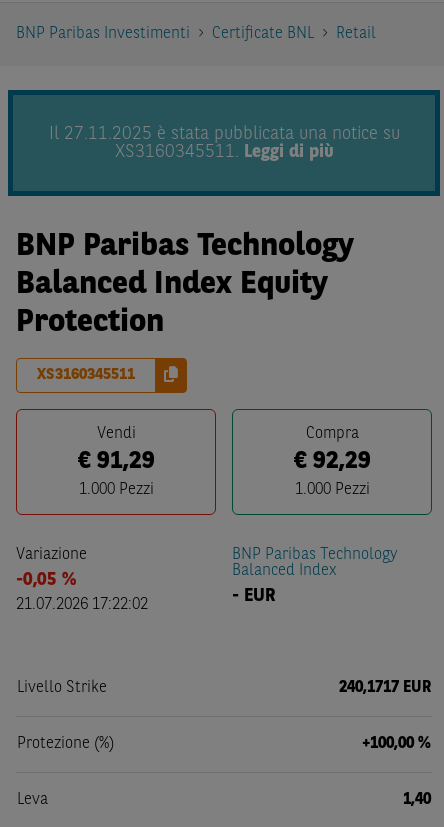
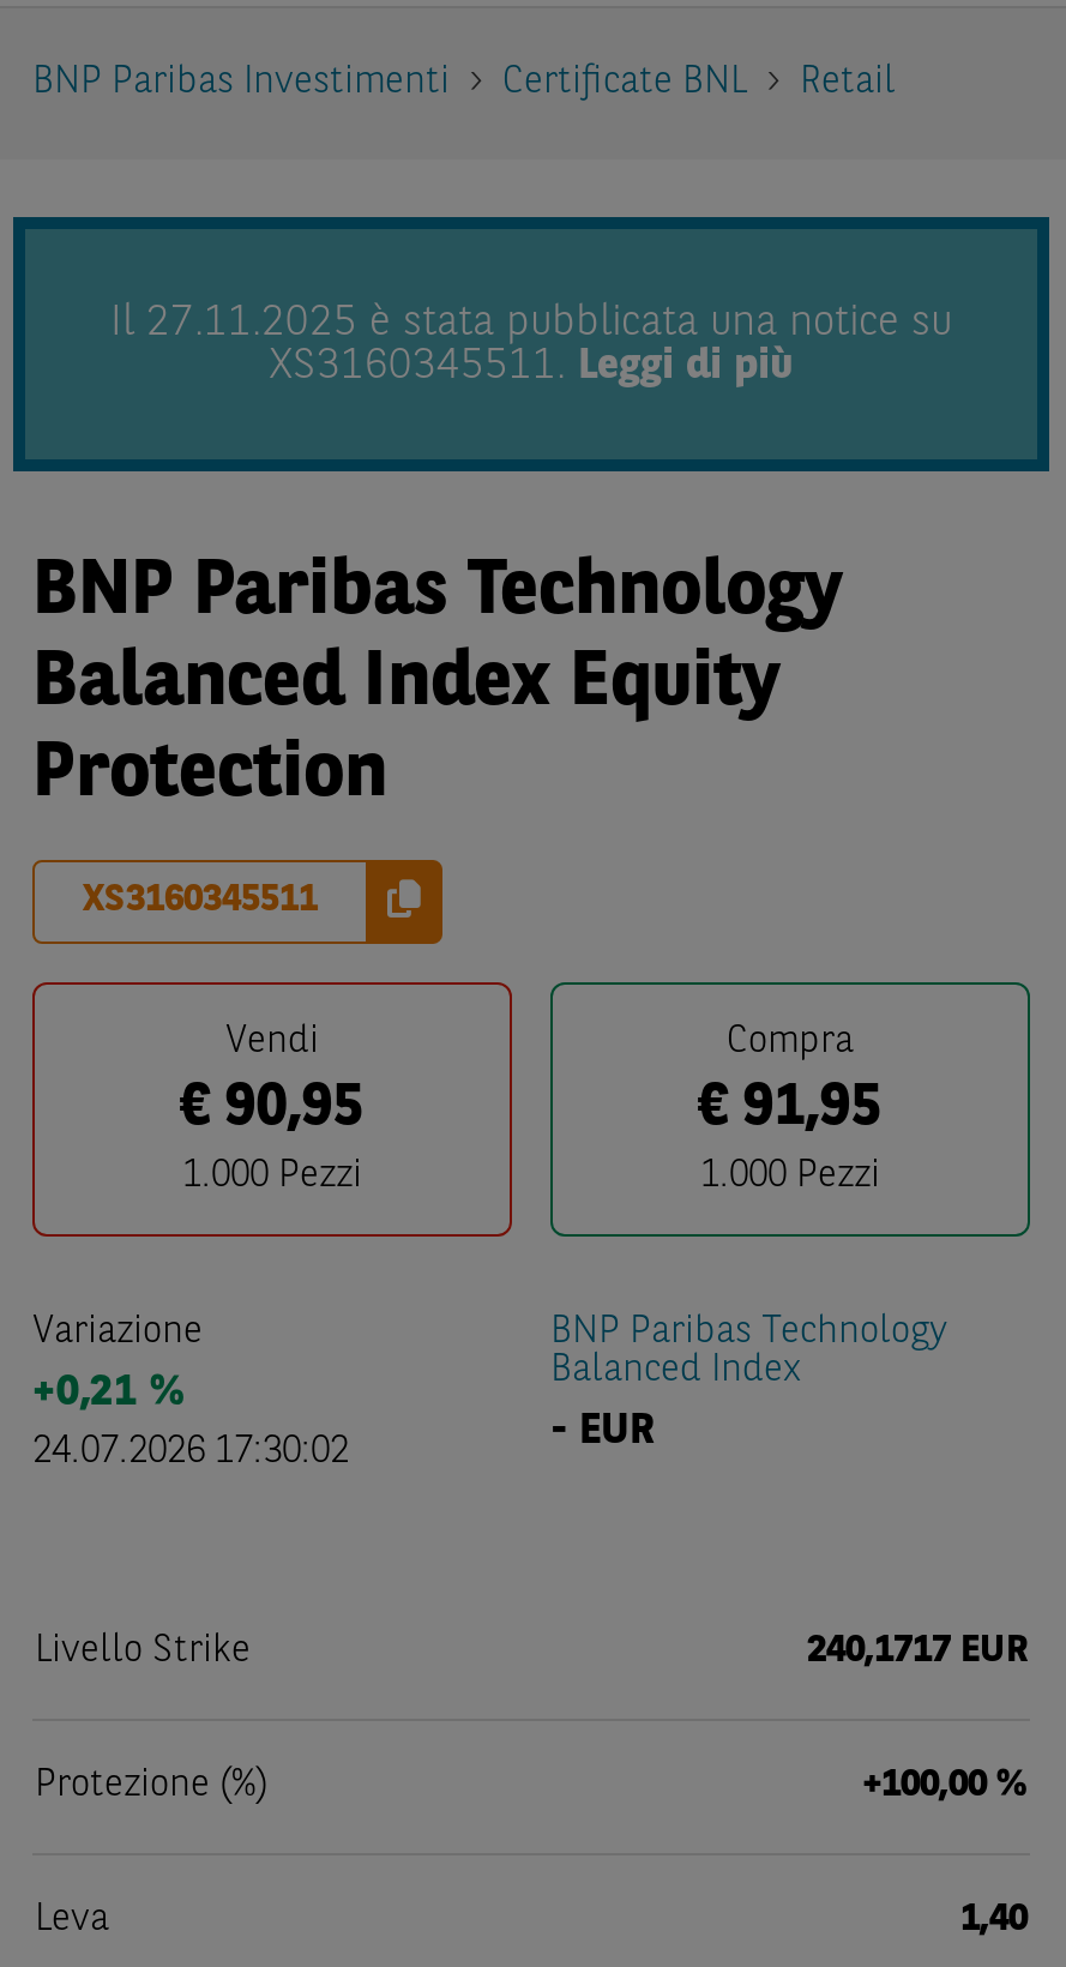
- € 91,29
+ € 90,95

- € 92,29
+ € 91,95

- -0,05 %
+ +0,21 %

- 21.07.2026 17:22:02
+ 24.07.2026 17:30:02
